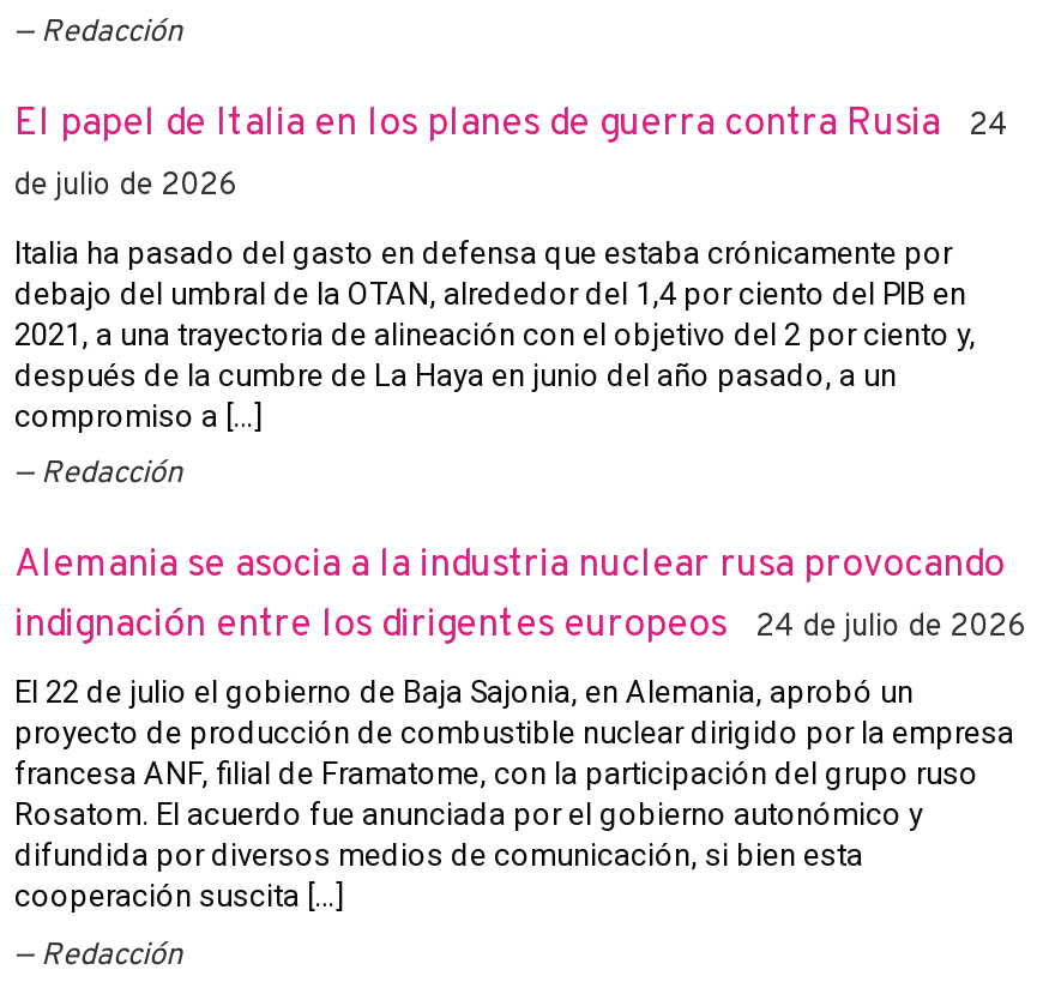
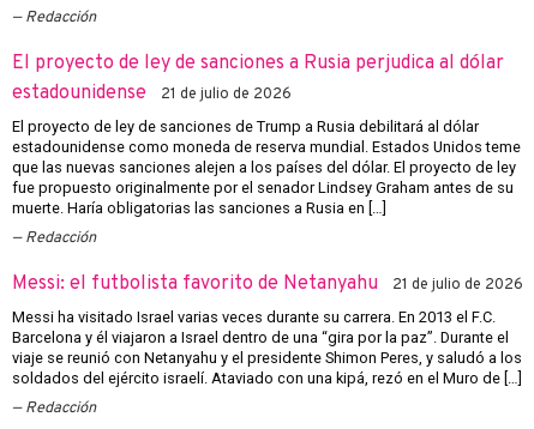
- El papel de Italia en los planes de guerra contra Rusia
- 24
- de julio de 2026
- Italia ha pasado del gasto en defensa que estaba crónicamente por
- debajo del umbral de la OTAN, alrededor del 1,4 por ciento del PIB en
- 2021, a una trayectoria de alineación con el objetivo del 2 por ciento y,
- después de la cumbre de La Haya en junio del año pasado, a un
- compromiso a […]
+ El proyecto de ley de sanciones a Rusia perjudica al dólar
+ estadounidense
+ 21 de julio de 2026
+ El proyecto de ley de sanciones de Trump a Rusia debilitará al dólar
+ estadounidense como moneda de reserva mundial. Estados Unidos teme
+ que las nuevas sanciones alejen a los países del dólar. El proyecto de ley
+ fue propuesto originalmente por el senador Lindsey Graham antes de su
+ muerte. Haría obligatorias las sanciones a Rusia en […]

- Alemania se asocia a la industria nuclear rusa provocando
- indignación entre los dirigentes europeos
- 24 de julio de 2026
+ Messi: el futbolista favorito de Netanyahu
+ 21 de julio de 2026

- El 22 de julio el gobierno de Baja Sajonia, en Alemania, aprobó un
- proyecto de producción de combustible nuclear dirigido por la empresa
- francesa ANF, filial de Framatome, con la participación del grupo ruso
- Rosatom. El acuerdo fue anunciada por el gobierno autonómico y
- difundida por diversos medios de comunicación, si bien esta
- cooperación suscita […]
+ Messi ha visitado Israel varias veces durante su carrera. En 2013 el F.C.
+ Barcelona y él viajaron a Israel dentro de una “gira por la paz”. Durante el
+ viaje se reunió con Netanyahu y el presidente Shimon Peres, y saludó a los
+ soldados del ejército israelí. Ataviado con una kipá, rezó en el Muro de […]
